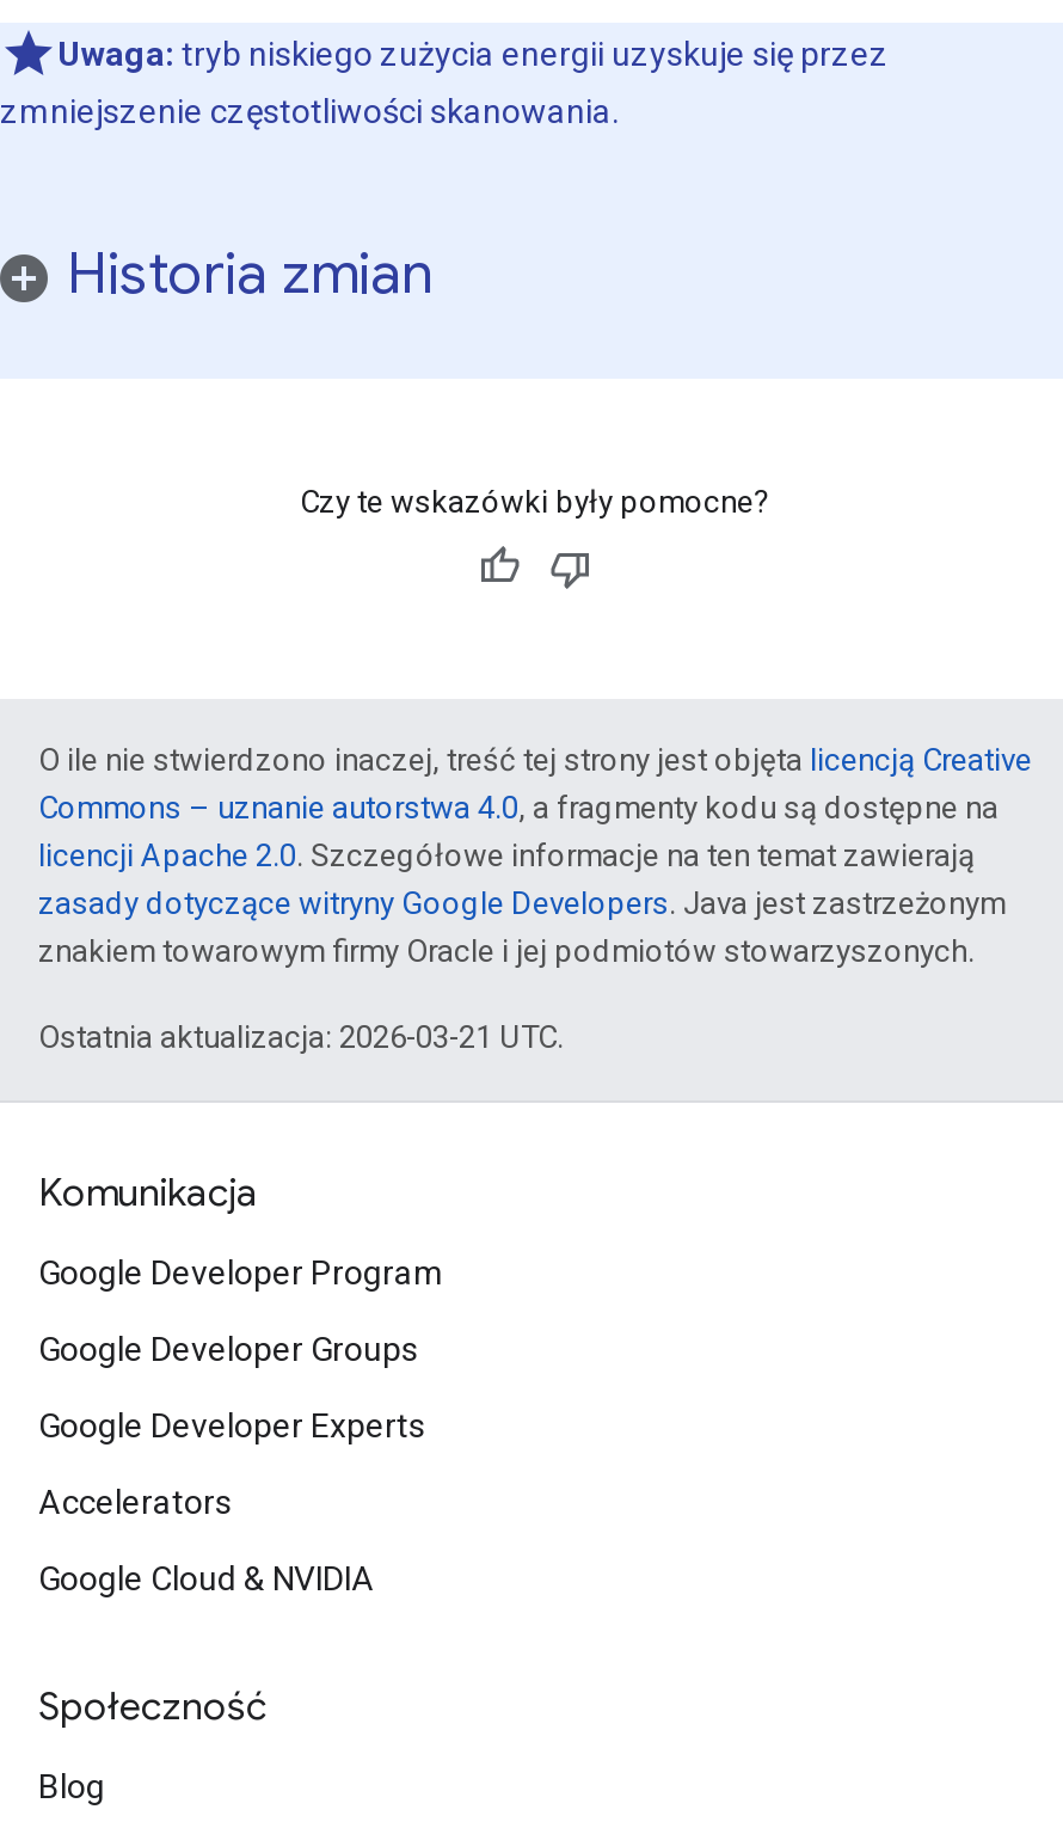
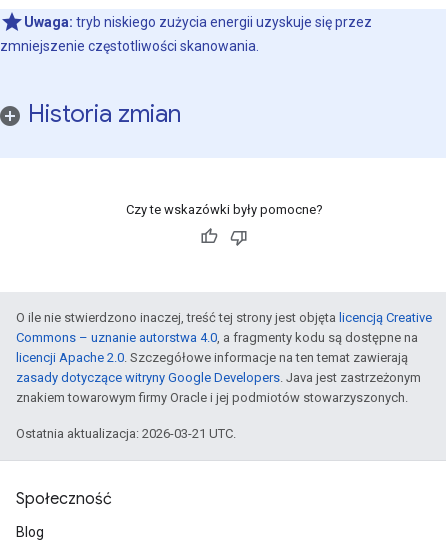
- Komunikacja
- Google Developer Program
- Google Developer Groups
- Google Developer Experts
- Accelerators
- Google Cloud & NVIDIA
